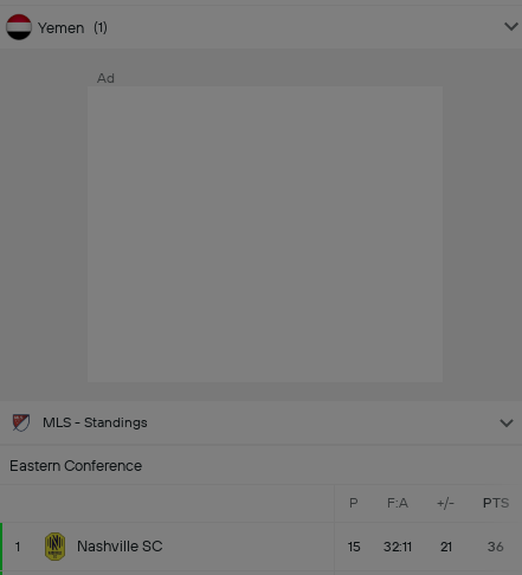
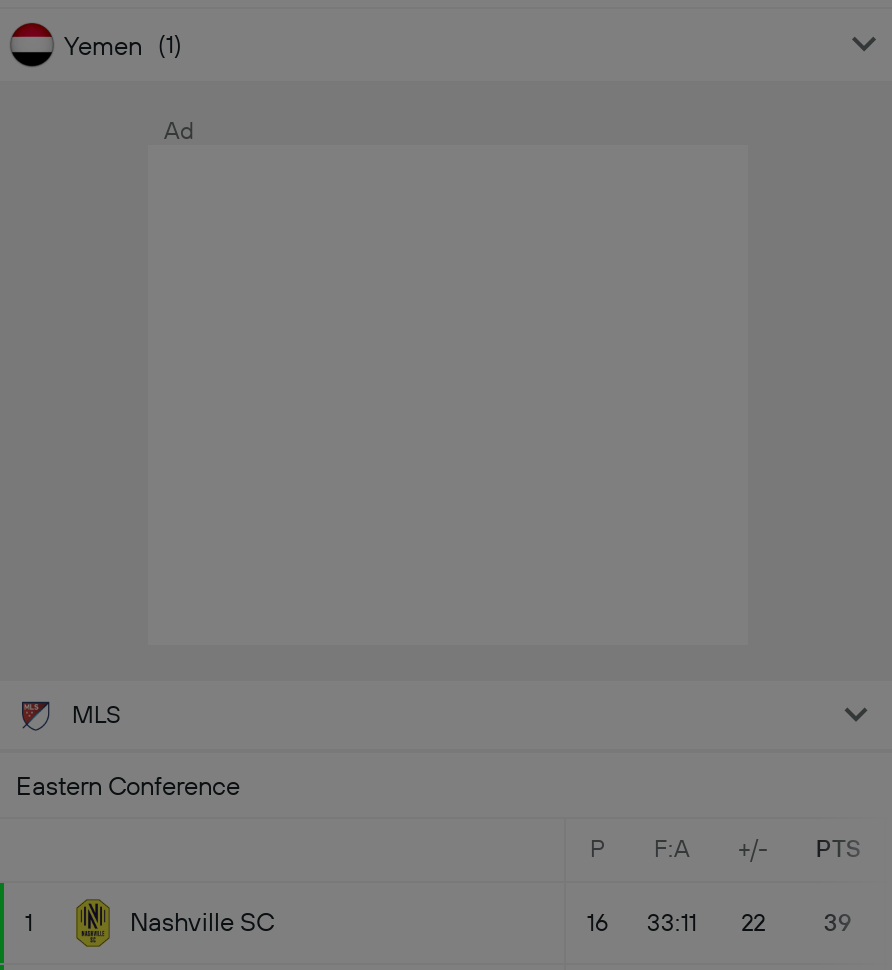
- MLS - Standings
+ MLS

- 15
+ 16

- 32:11
+ 33:11

- 21
+ 22

- 36
+ 39
